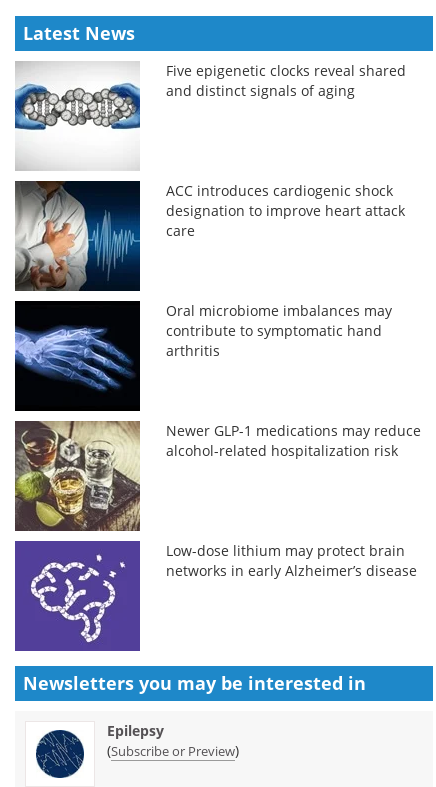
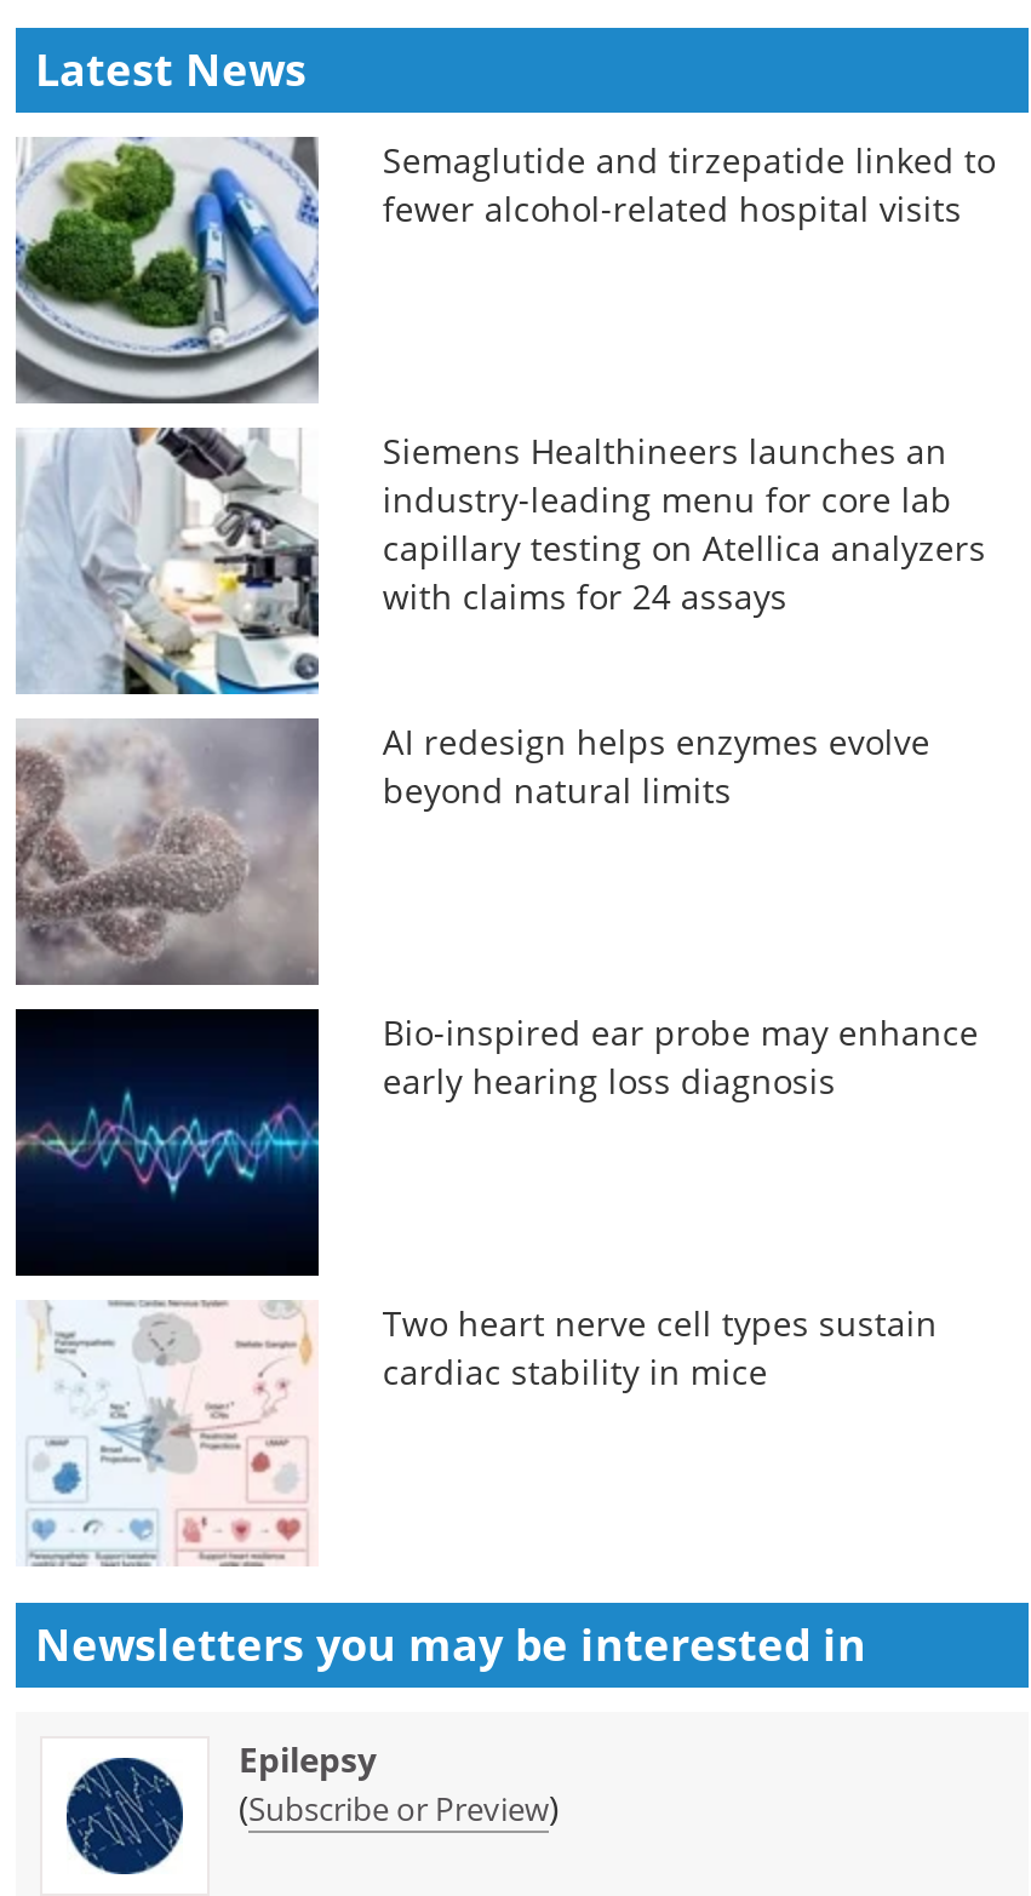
- [image]
- Five epigenetic clocks reveal shared
- and distinct signals of aging
+ [image]
+ Semaglutide and tirzepatide linked to
+ fewer alcohol-related hospital visits

- [image]
- ACC introduces cardiogenic shock
- designation to improve heart attack
- care
+ [image]
+ Siemens Healthineers launches an
+ industry-leading menu for core lab
+ capillary testing on Atellica analyzers
+ with claims for 24 assays

- [image]
- Oral microbiome imbalances may
- contribute to symptomatic hand
- arthritis
+ [image]
+ AI redesign helps enzymes evolve
+ beyond natural limits

- [image]
- Newer GLP-1 medications may reduce
- alcohol-related hospitalization risk
+ [image]
+ Bio-inspired ear probe may enhance
+ early hearing loss diagnosis

- [image]
- Low-dose lithium may protect brain
- networks in early Alzheimer’s disease
+ [image]
+ Two heart nerve cell types sustain
+ cardiac stability in mice
